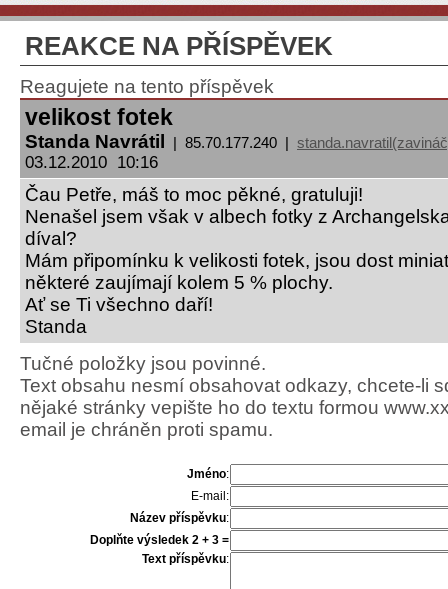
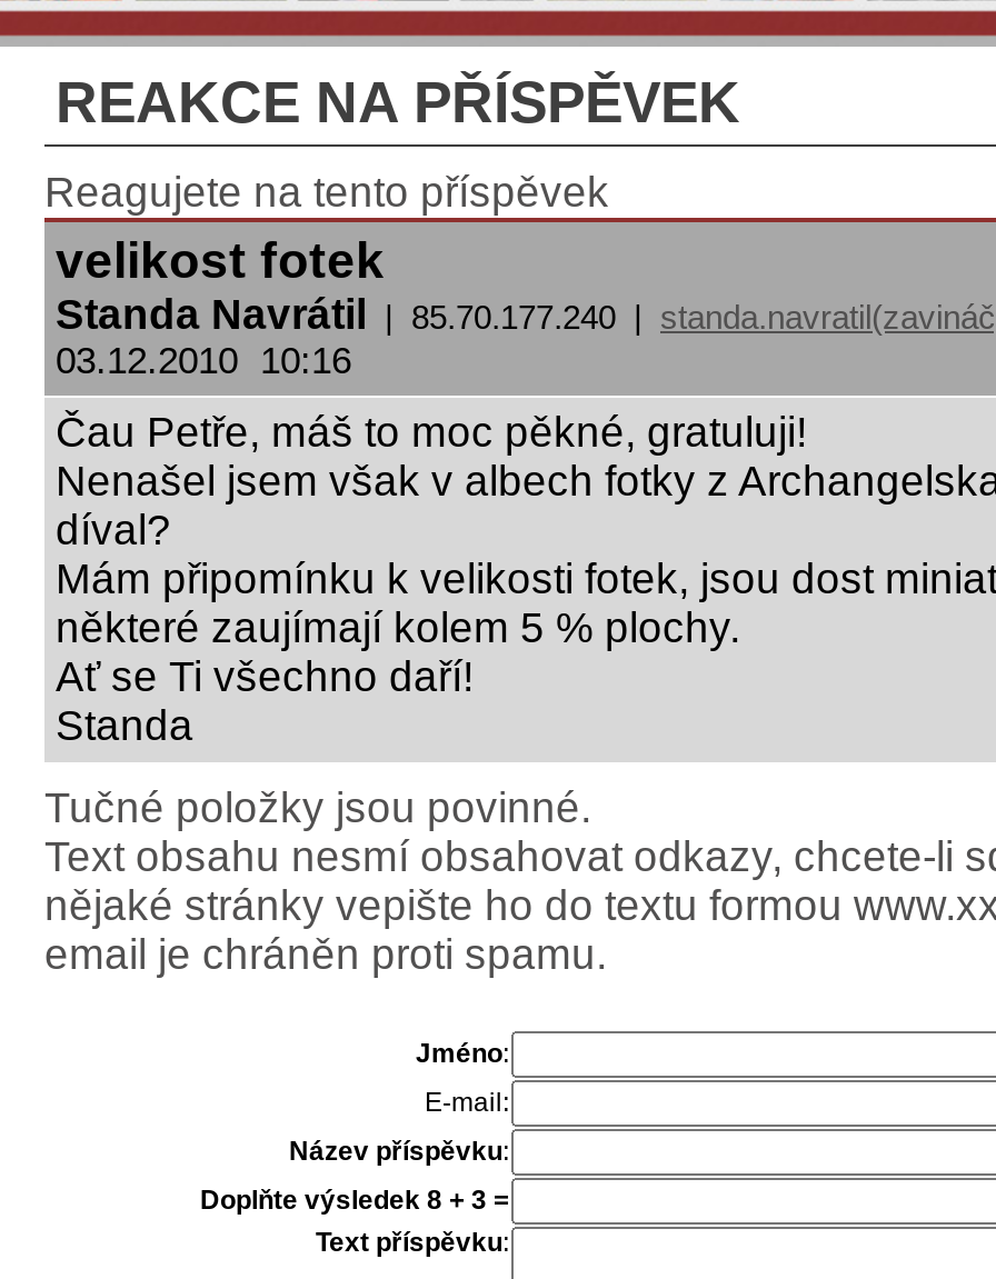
- Doplňte výsledek 2 + 3 =
+ Doplňte výsledek 8 + 3 =
